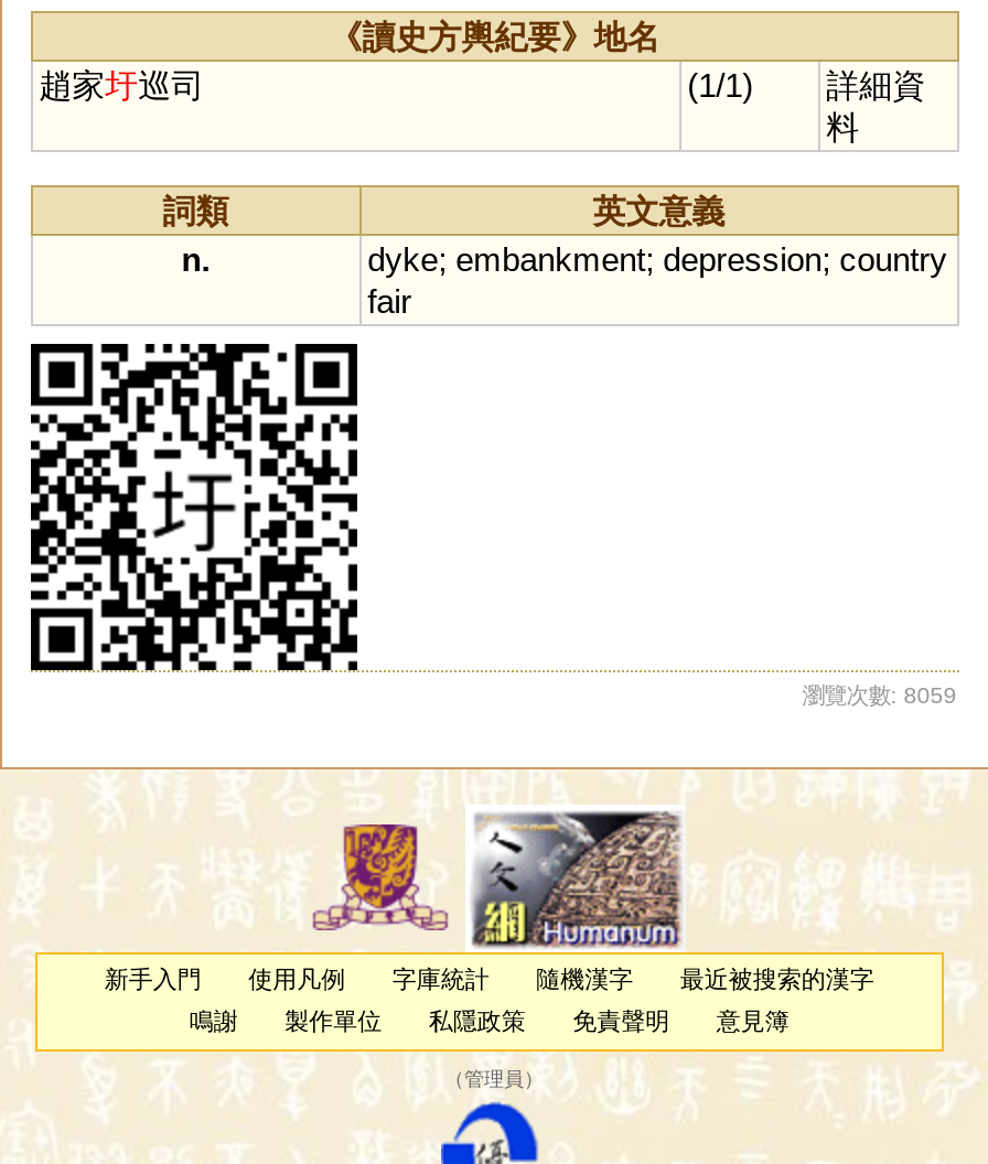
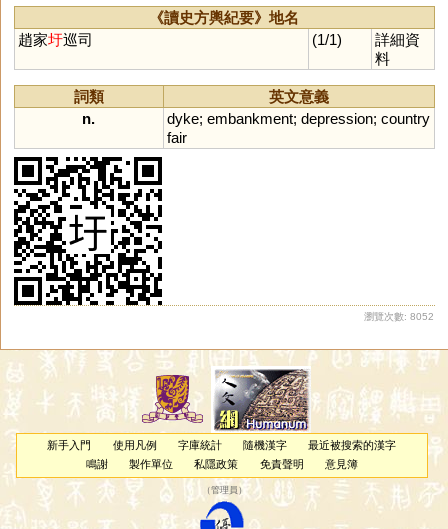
- 瀏覽次數: 8059
+ 瀏覽次數: 8052
